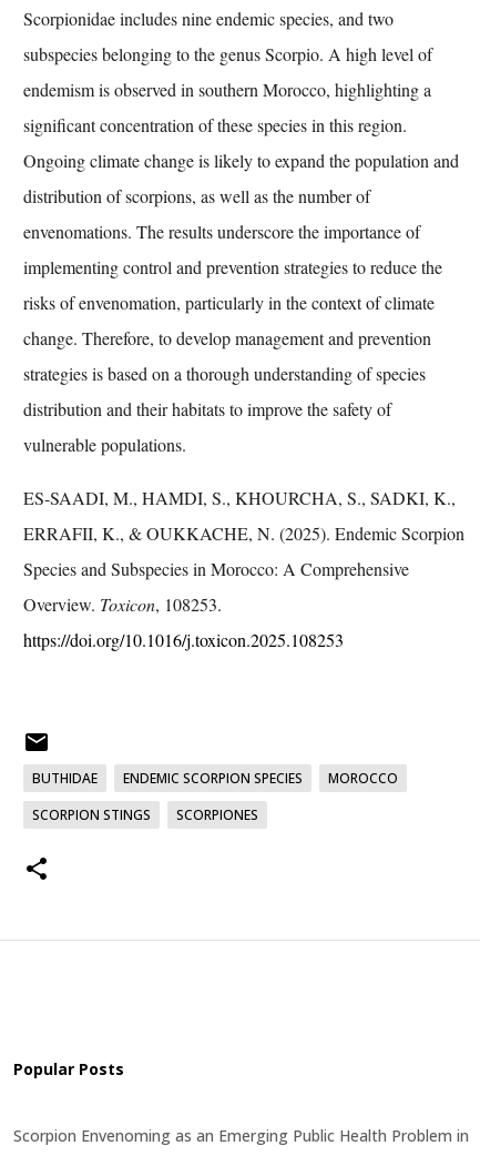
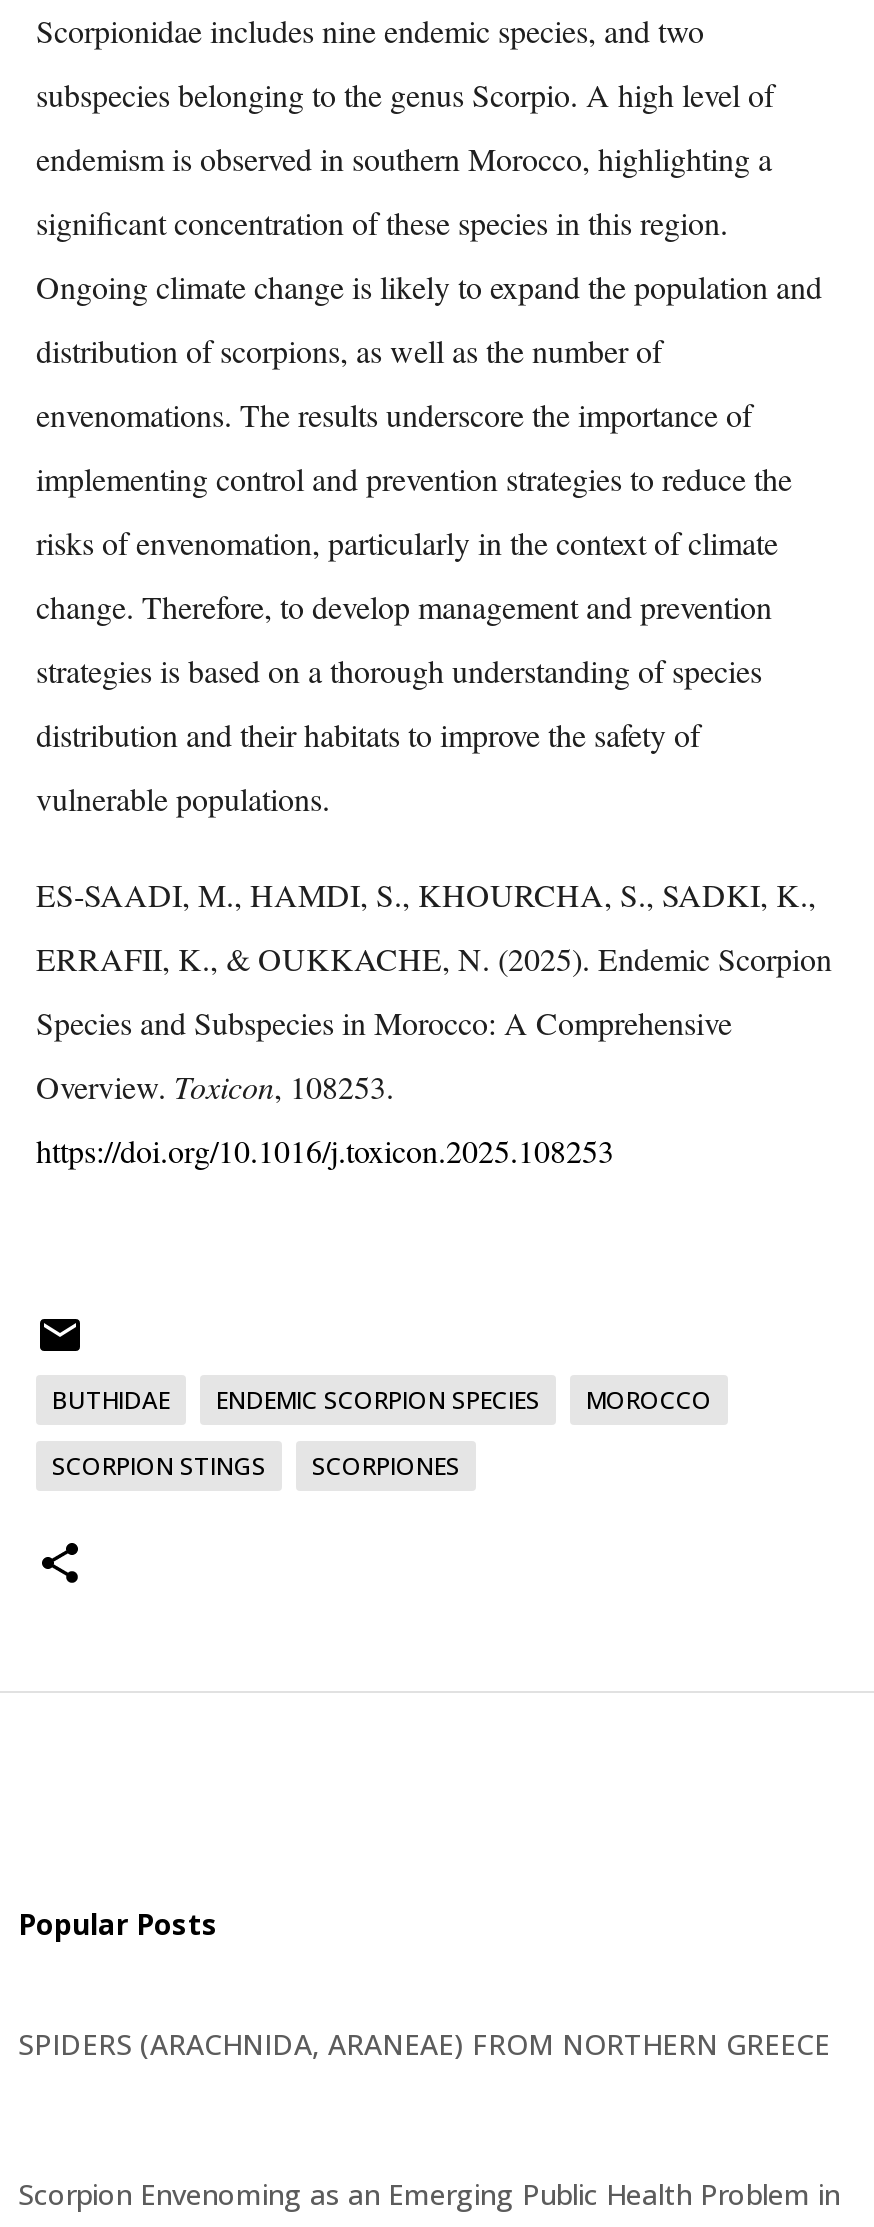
+ SPIDERS (ARACHNIDA, ARANEAE) FROM NORTHERN GREECE
